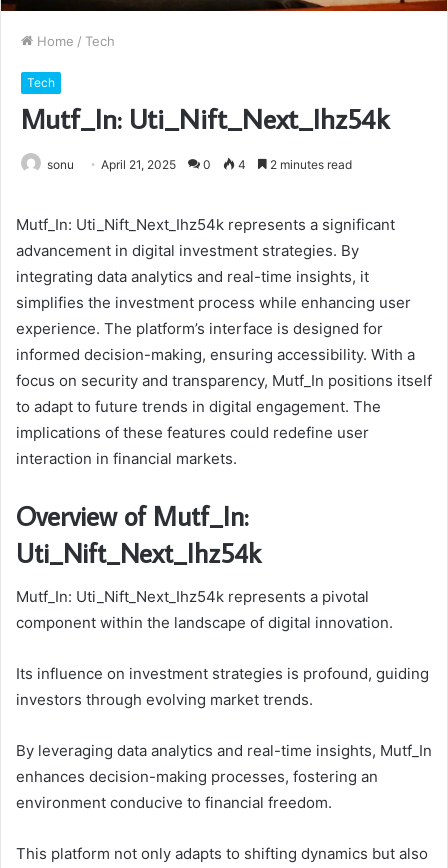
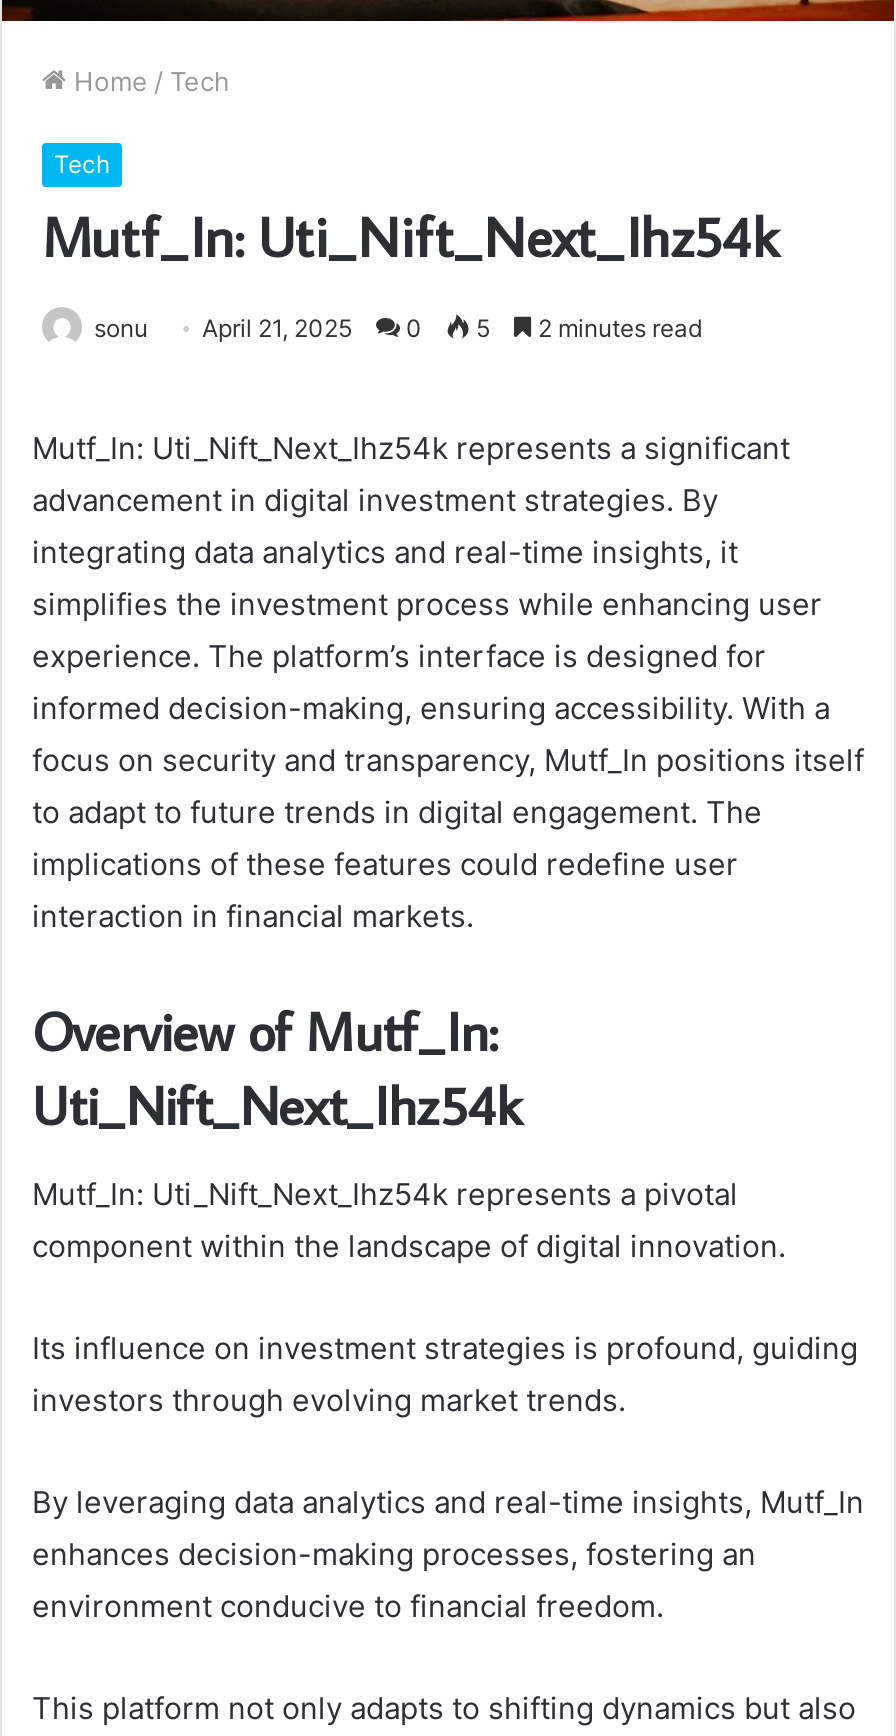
- sonu April 21, 2025 0 4 2 minutes read
+ sonu April 21, 2025 0 5 2 minutes read
